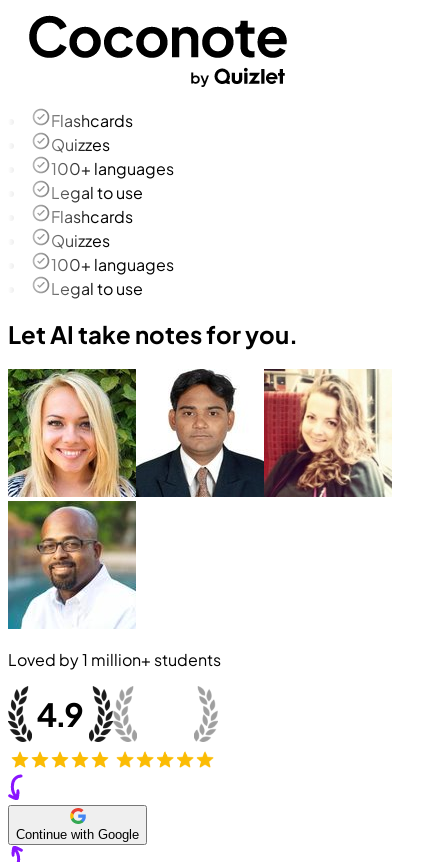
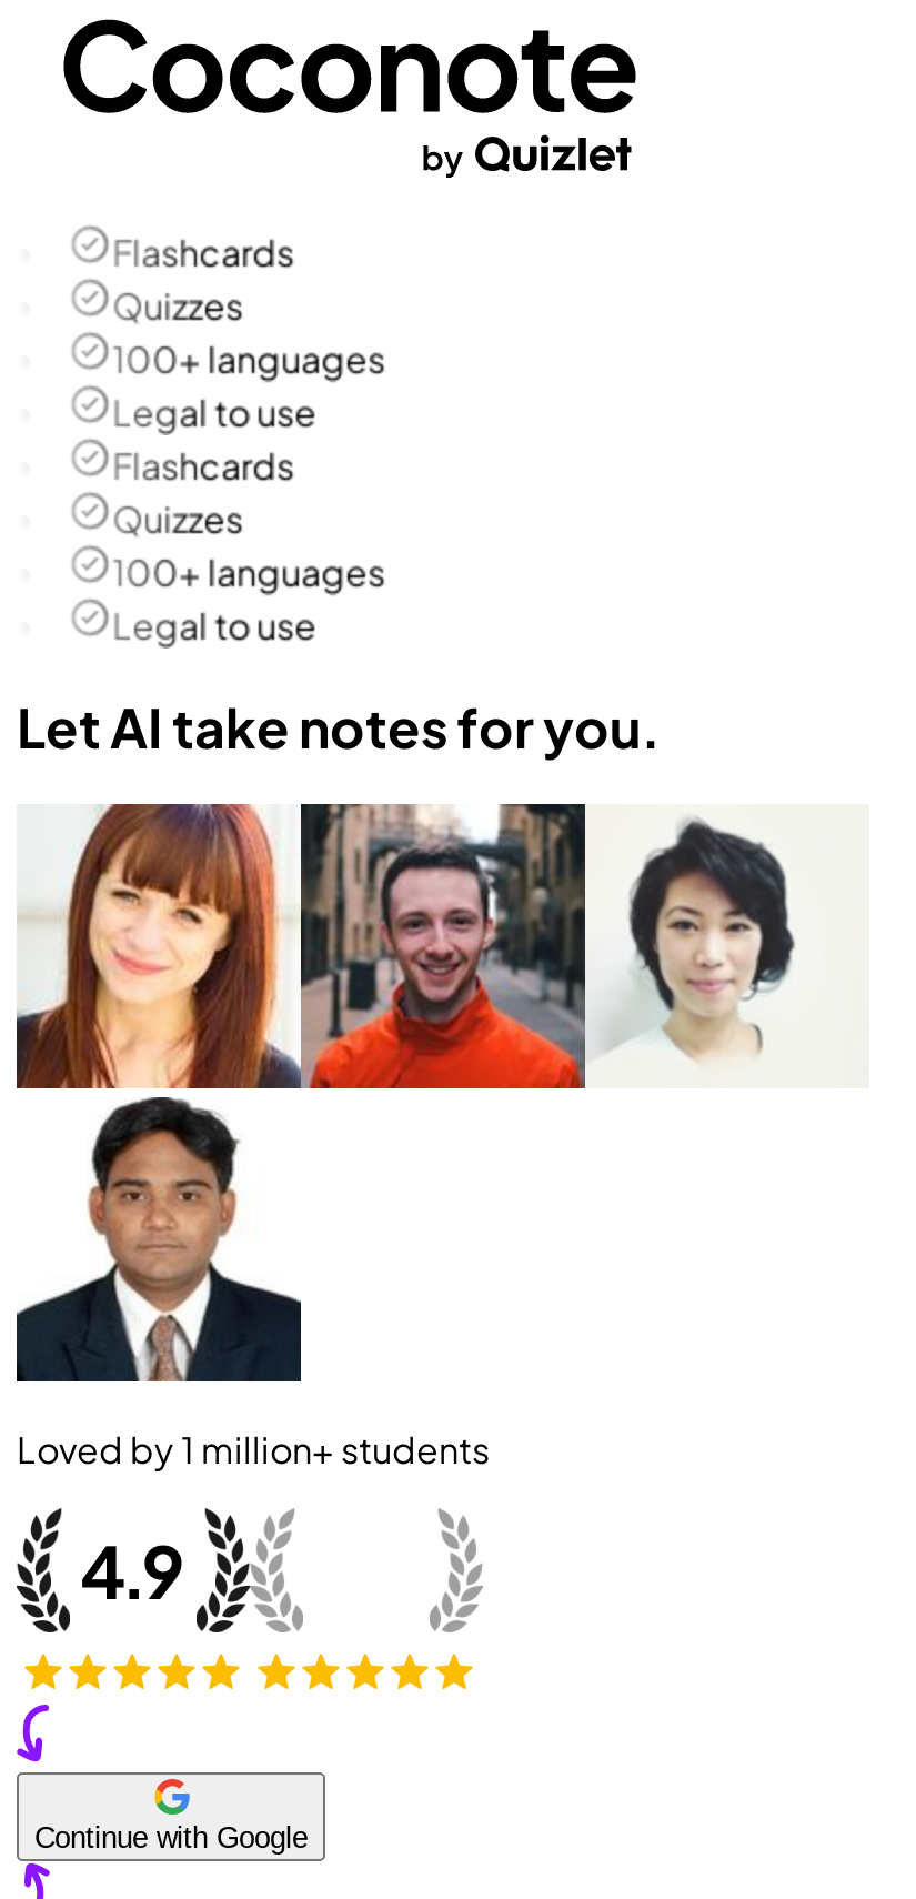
- [image]
+ [image]
